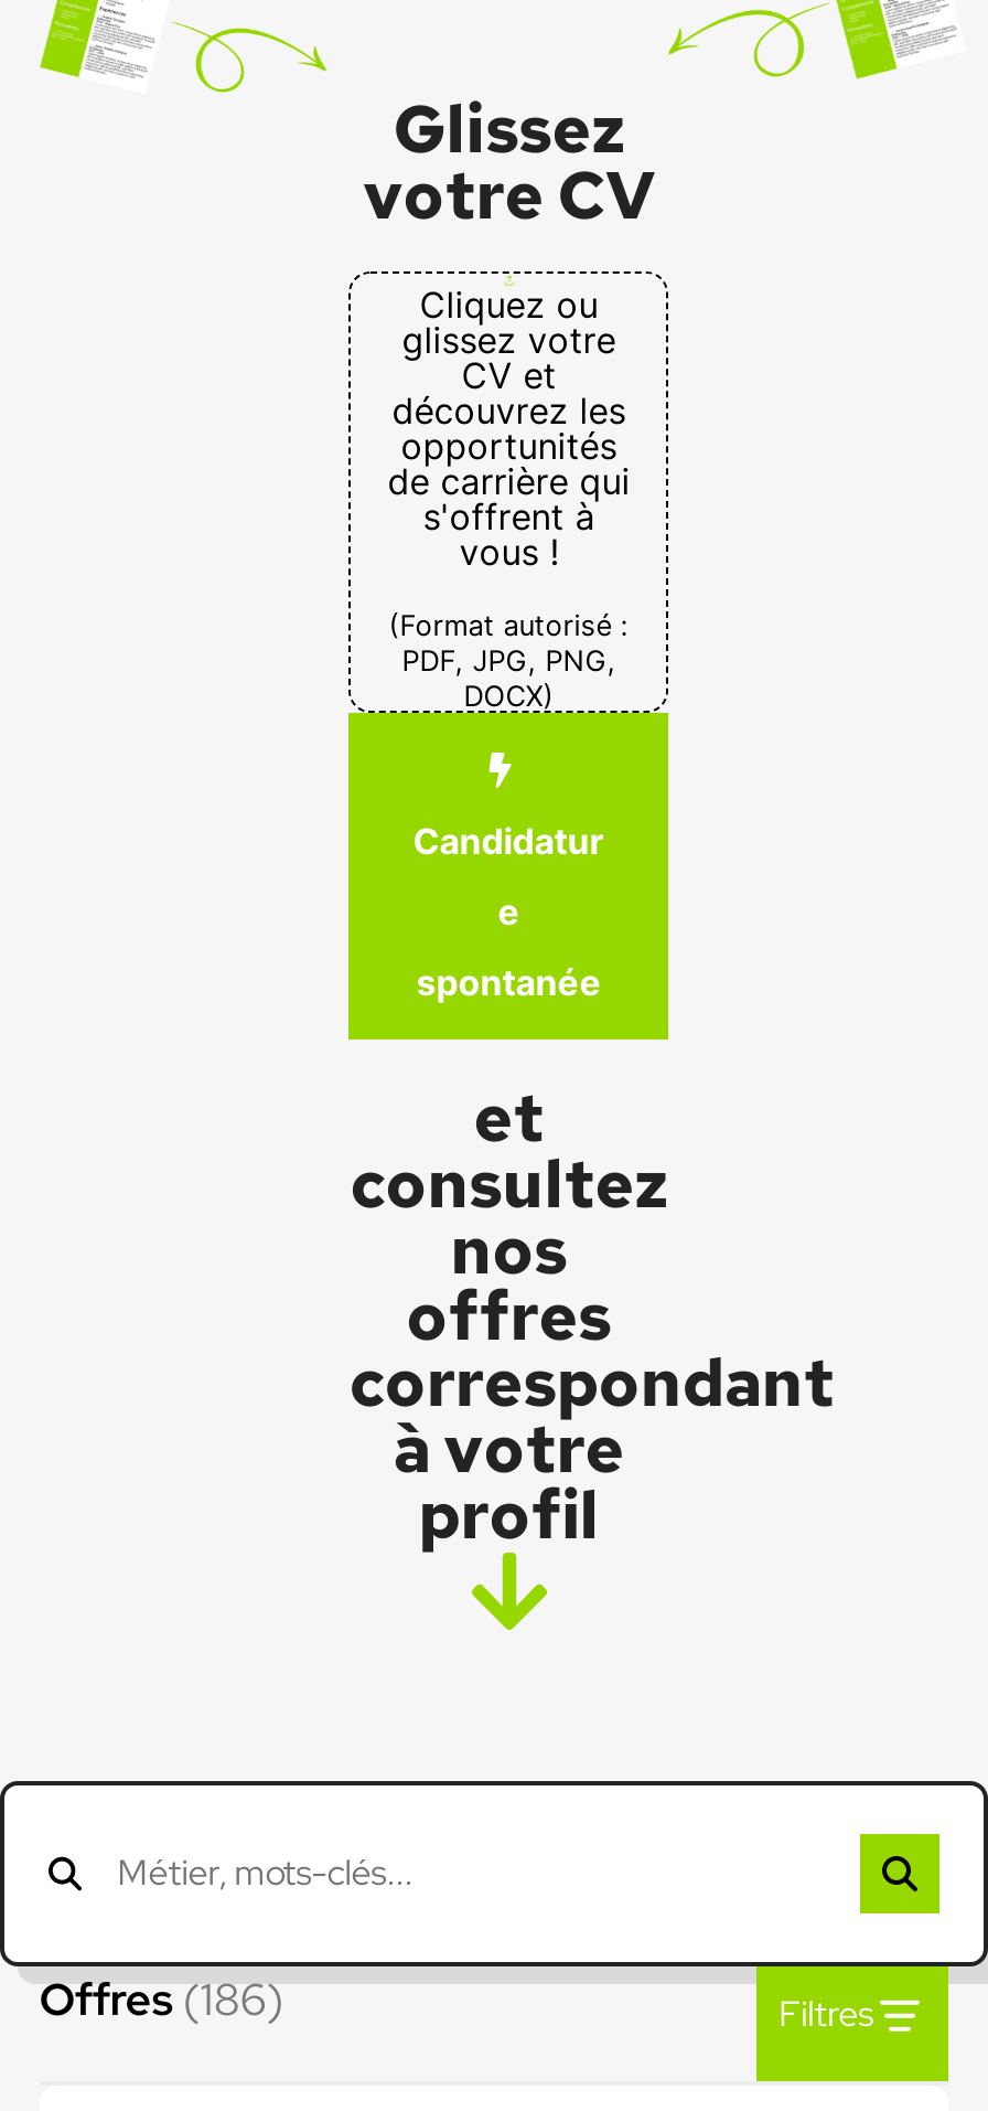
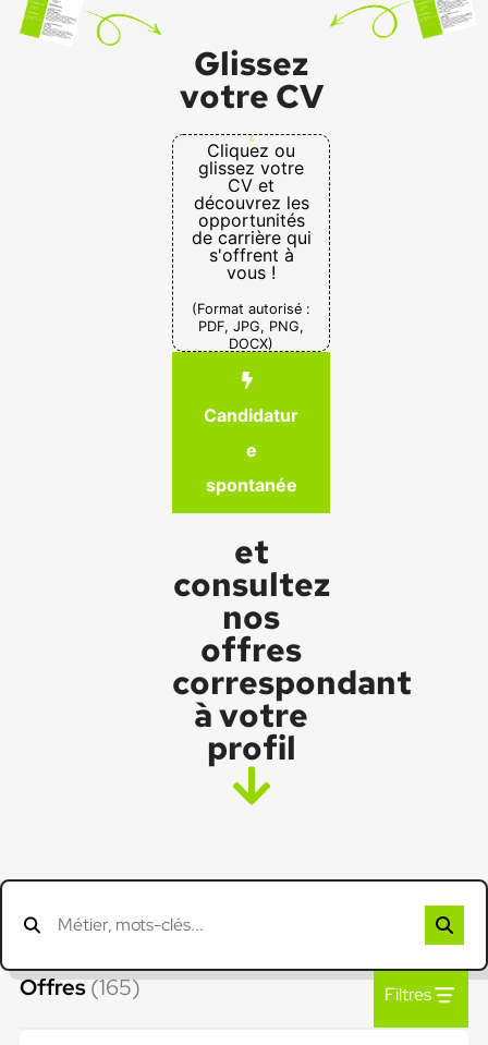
- Offres (186)
+ Offres (165)
